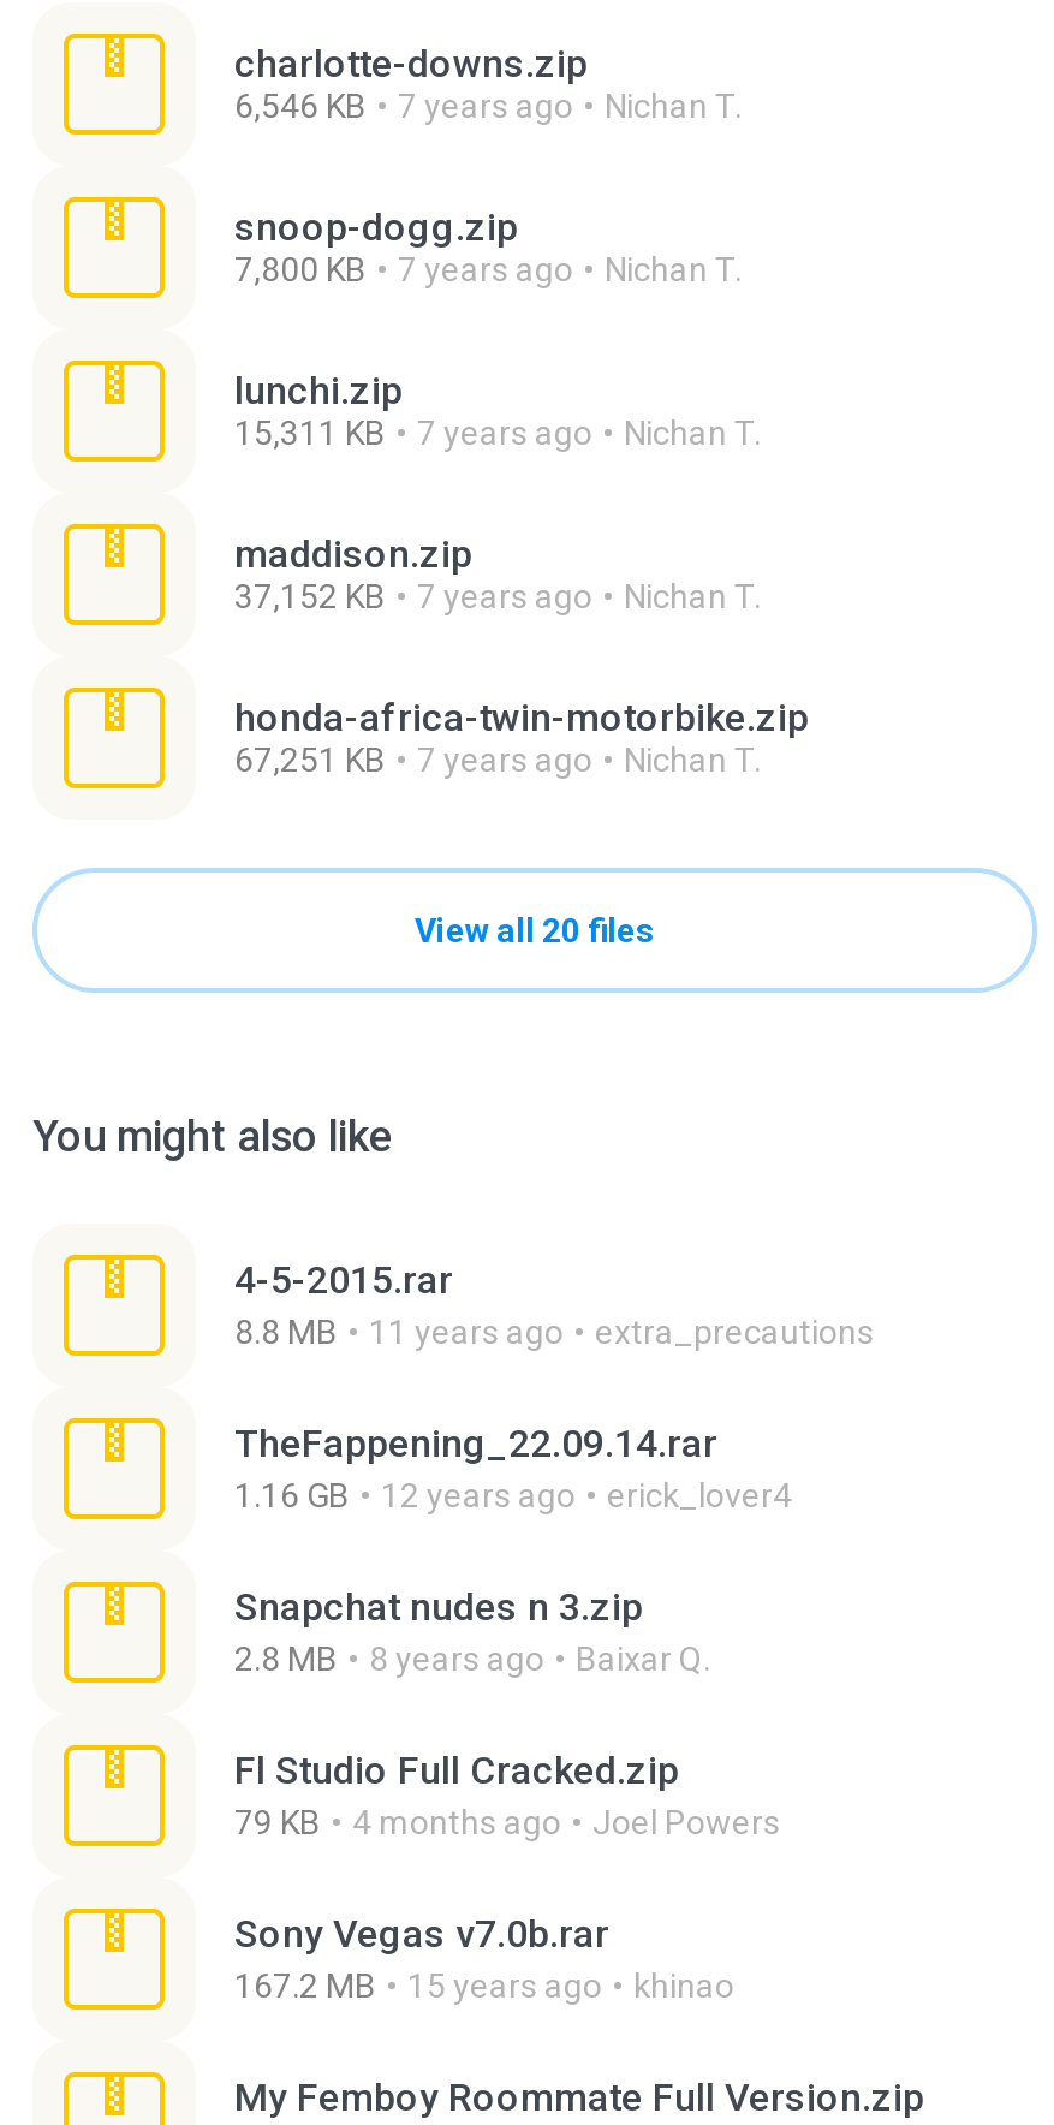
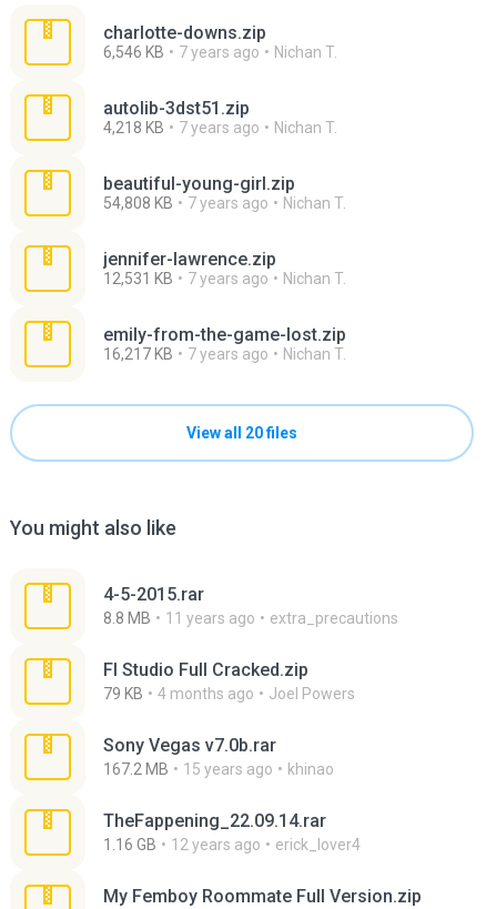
- snoop-dogg.zip
- 7,800 KB
+ autolib-3dst51.zip
+ 4,218 KB

- lunchi.zip
- 15,311 KB
+ beautiful-young-girl.zip
+ 54,808 KB

- maddison.zip
- 37,152 KB
+ jennifer-lawrence.zip
+ 12,531 KB

- honda-africa-twin-motorbike.zip
- 67,251 KB
+ emily-from-the-game-lost.zip
+ 16,217 KB

moved down: TheFappening_22.09.14.rar | 1.16 GB | 12 years ago | erick_lover4

- Snapchat nudes n 3.zip
- 2.8 MB
- 8 years ago
- Baixar Q.

moved up: Fl Studio Full Cracked.zip | 79 KB | 4 months ago | Joel Powers | Sony Vegas v7.0b.rar | 167.2 MB | 15 years ago | khinao
